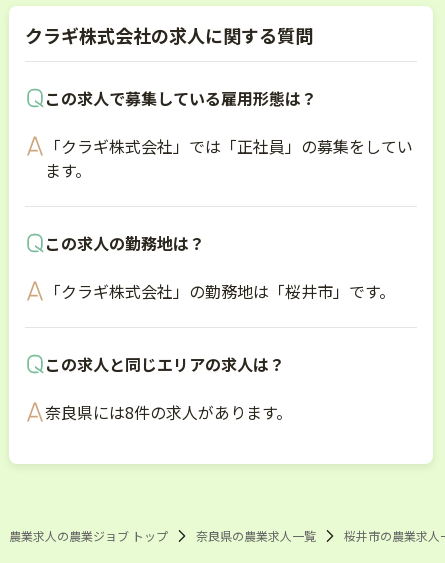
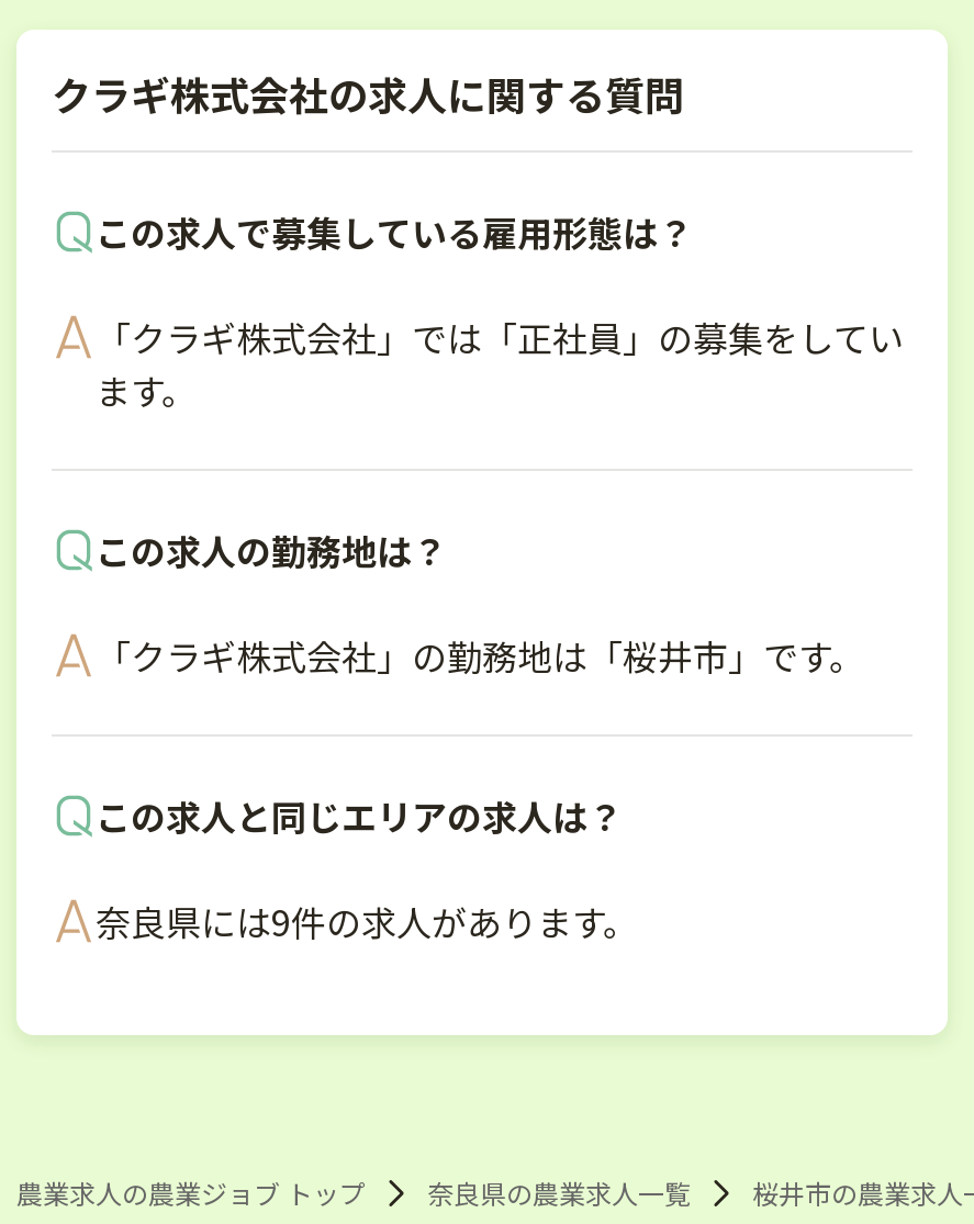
- 奈良県には8件の求人があります。
+ 奈良県には9件の求人があります。
